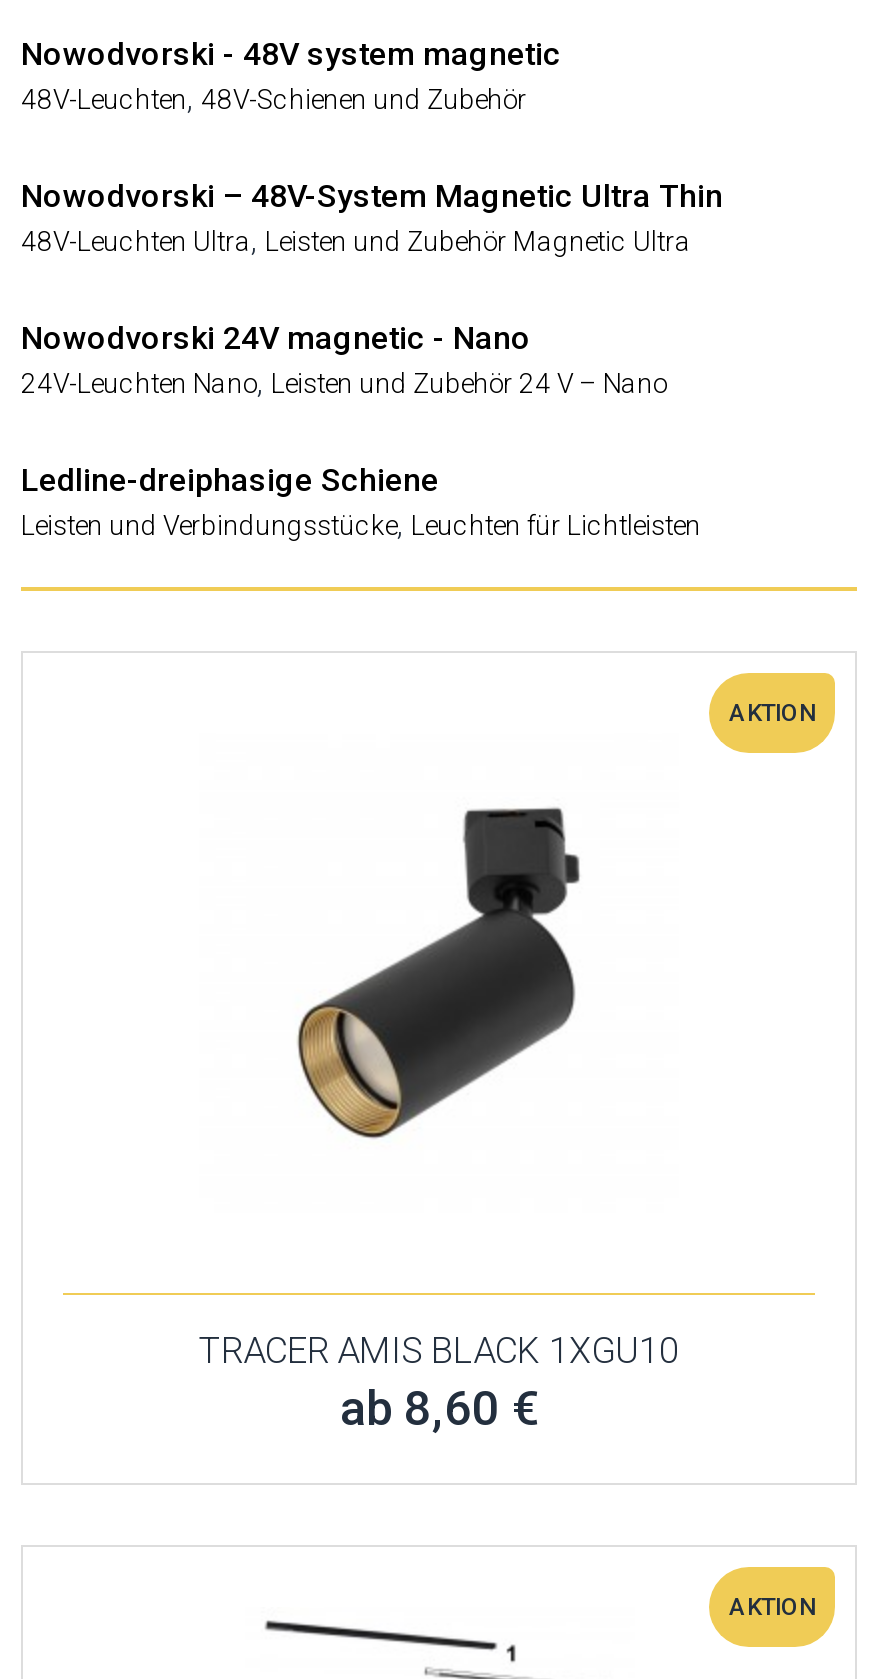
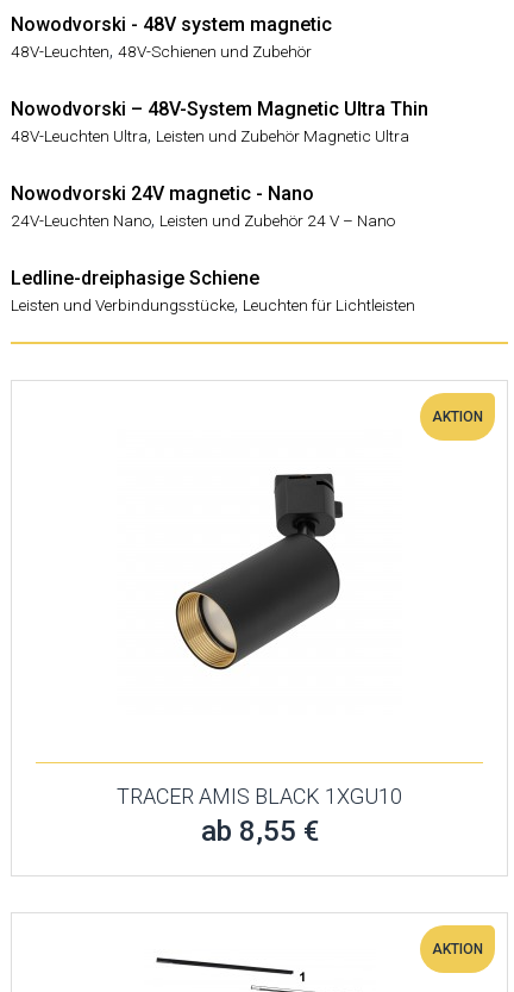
- ab 8,60 €
+ ab 8,55 €
